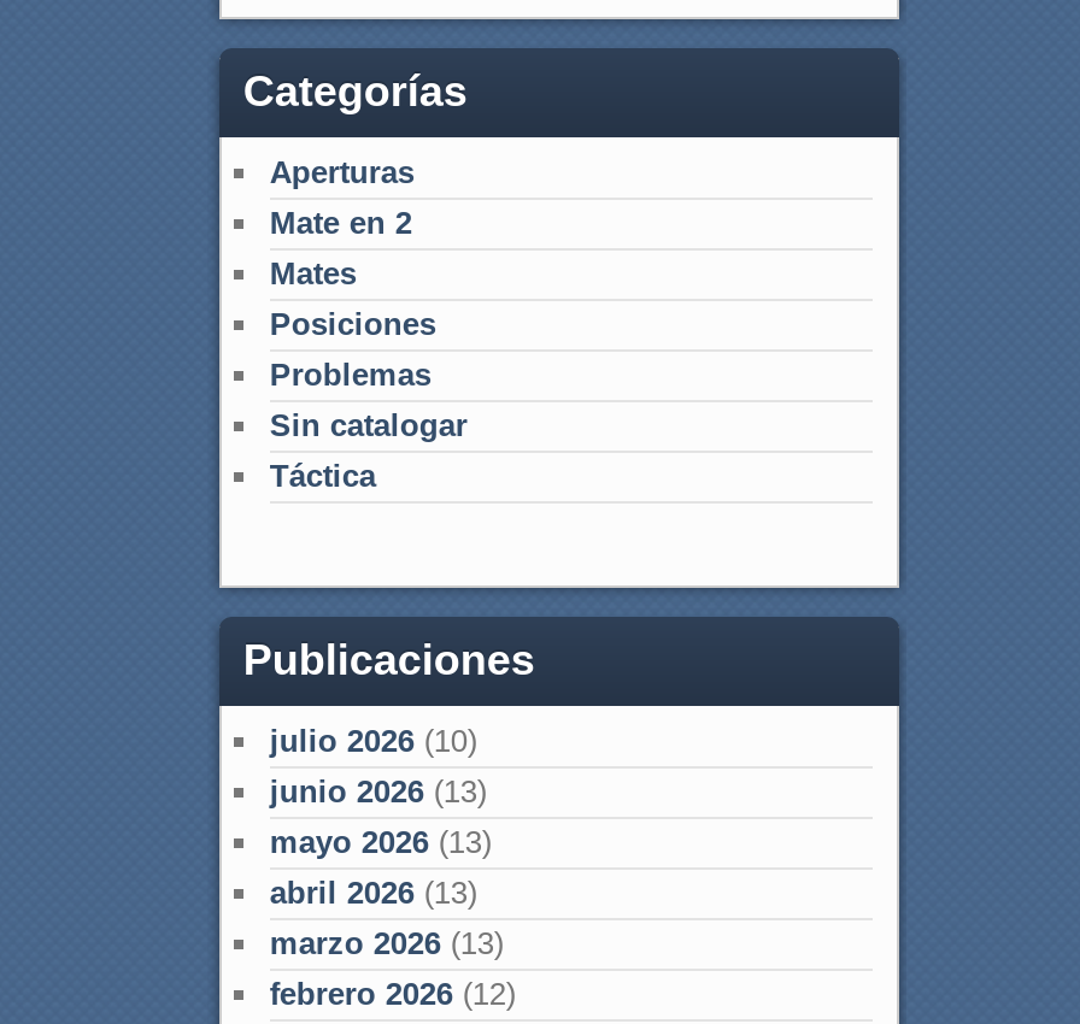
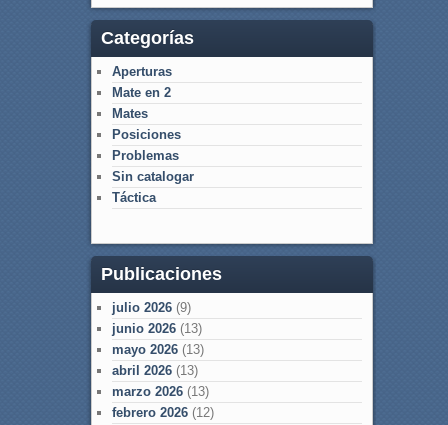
- julio 2026 (10)
+ julio 2026 (9)
